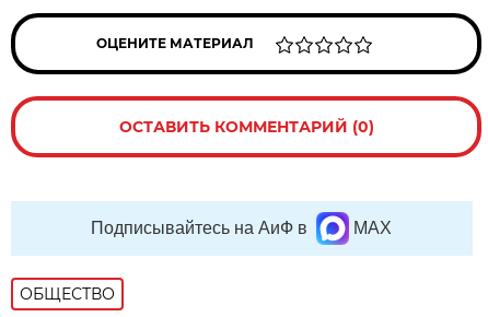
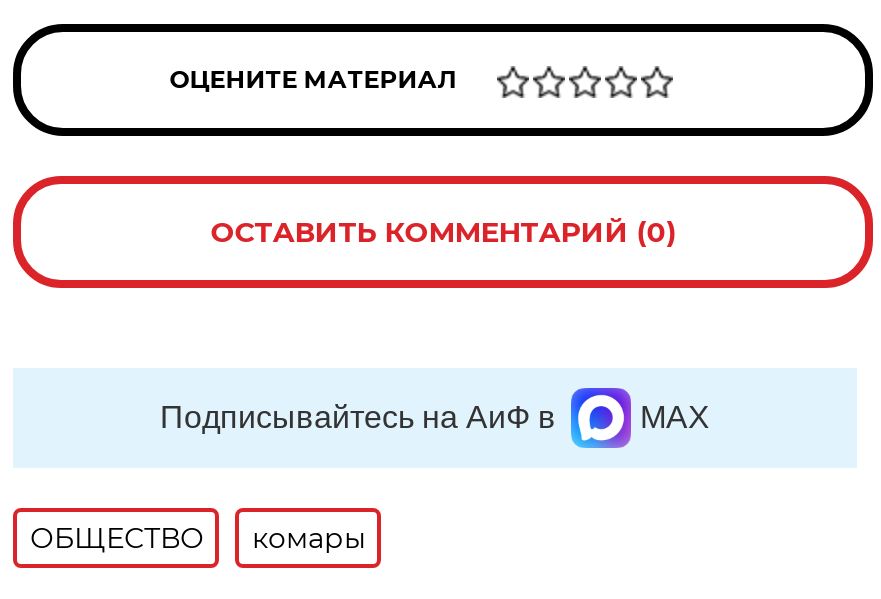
+ комары
